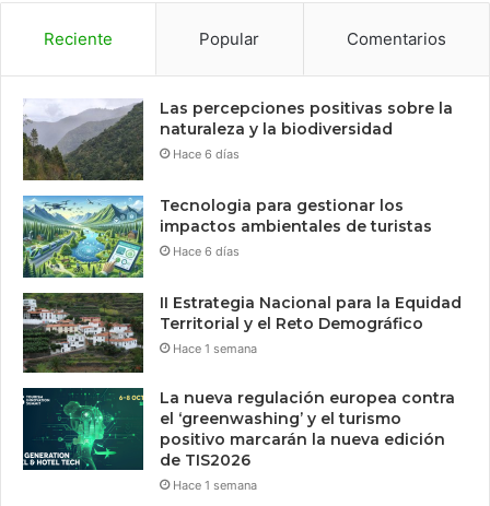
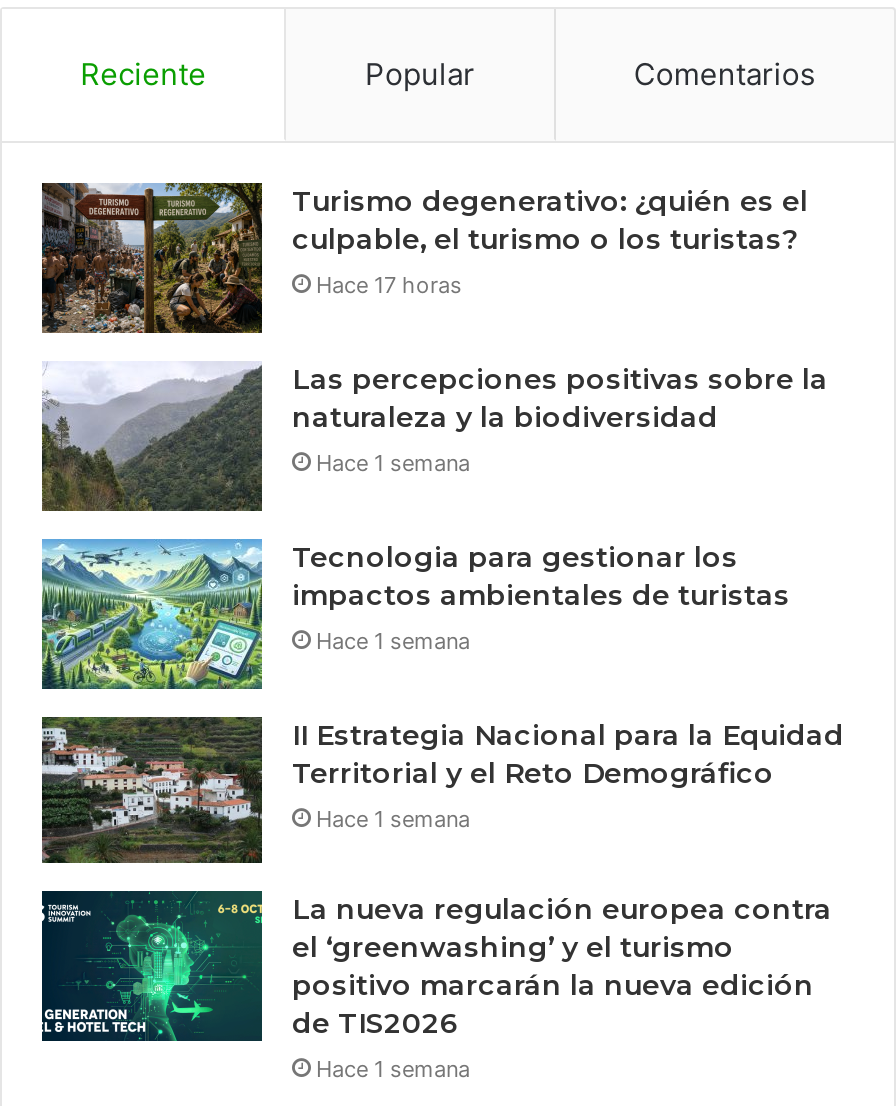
+ [image]
+ Turismo degenerativo: ¿quién es el
+ culpable, el turismo o los turistas?
+ Hace 17 horas

- Hace 6 días
+ Hace 1 semana

- Hace 6 días
+ Hace 1 semana
